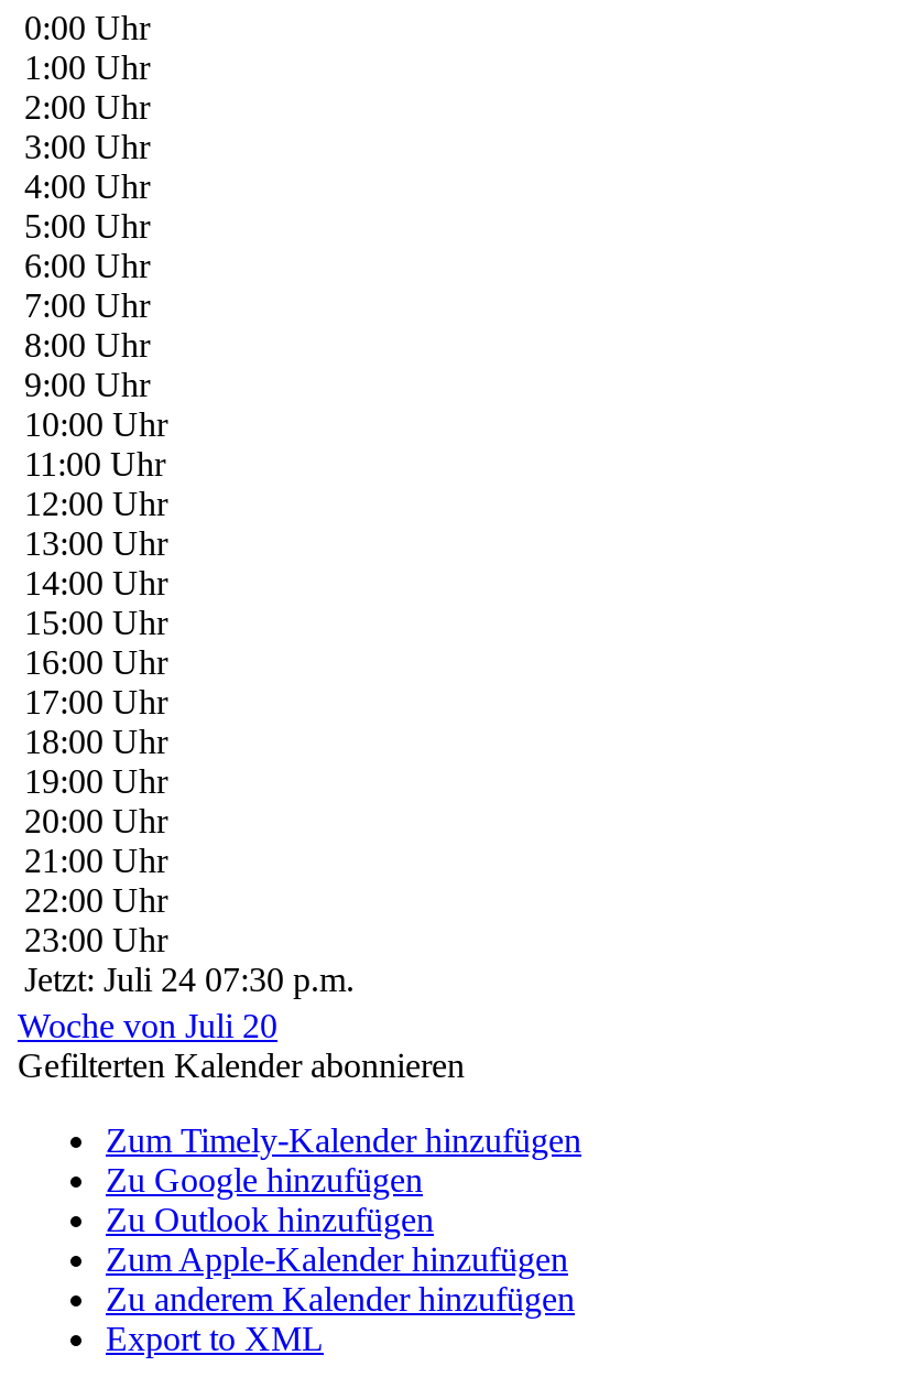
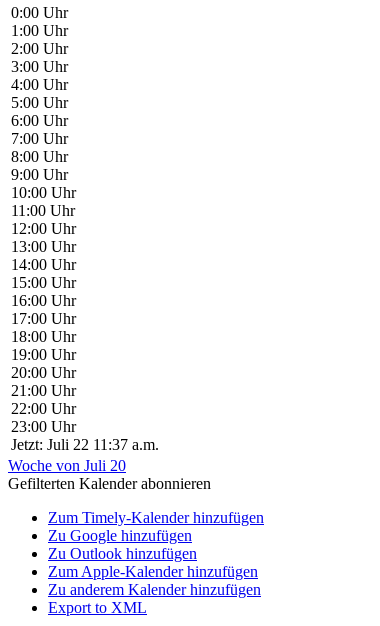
- Jetzt: Juli 24 07:30 p.m.
+ Jetzt: Juli 22 11:37 a.m.
